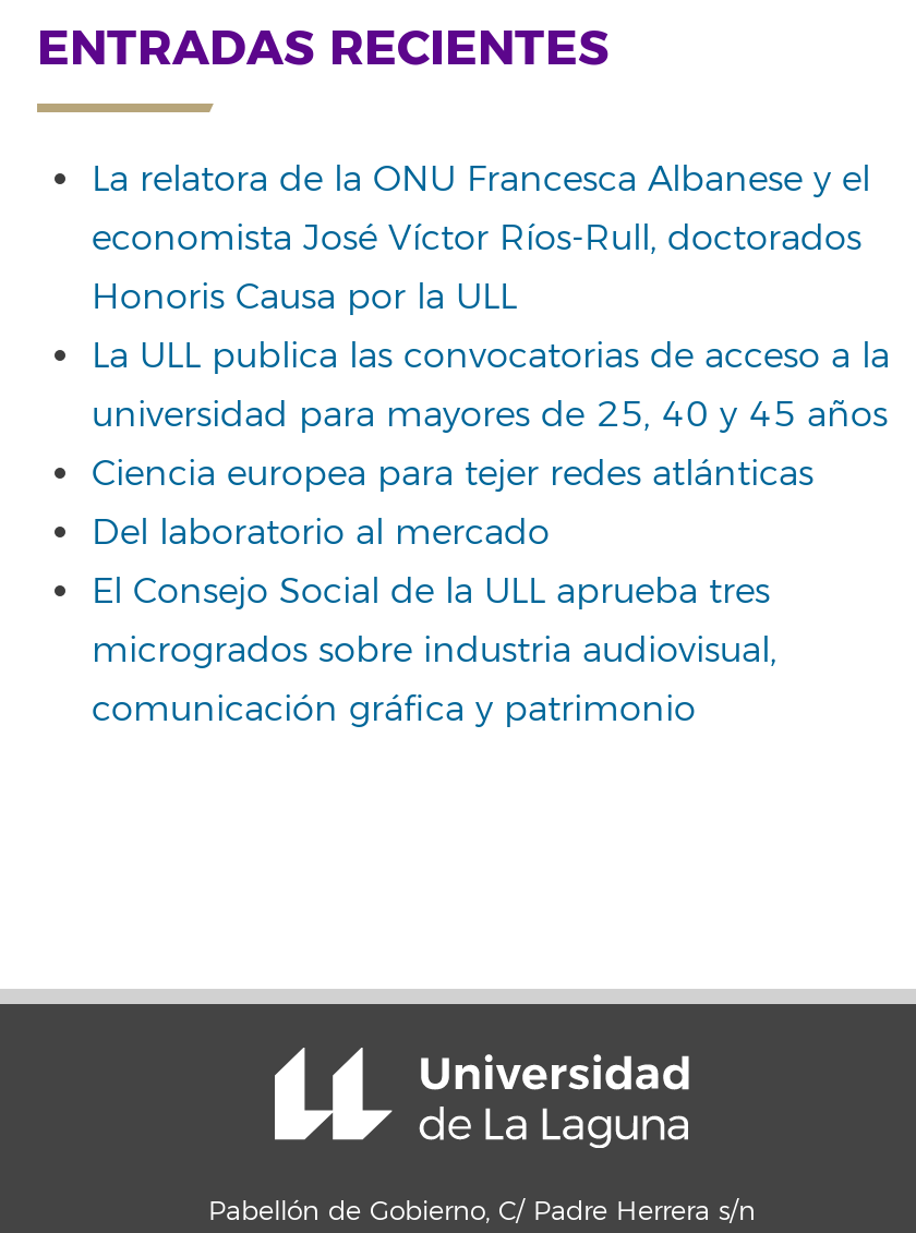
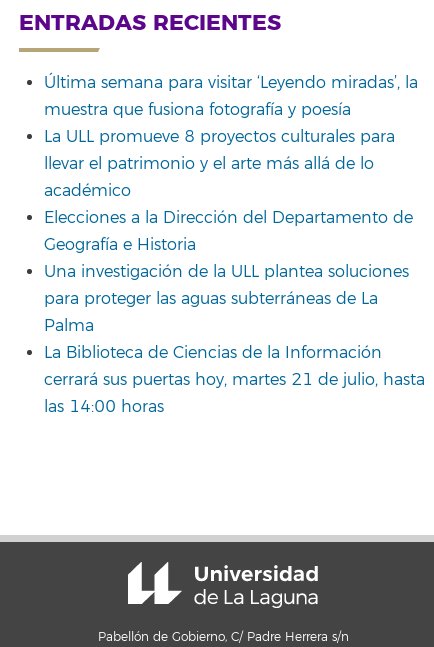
- La relatora de la ONU Francesca Albanese y el
- economista José Víctor Ríos-Rull, doctorados
- Honoris Causa por la ULL
- La ULL publica las convocatorias de acceso a la
- universidad para mayores de 25, 40 y 45 años
- Ciencia europea para tejer redes atlánticas
- Del laboratorio al mercado
- El Consejo Social de la ULL aprueba tres
- microgrados sobre industria audiovisual,
- comunicación gráfica y patrimonio
+ Última semana para visitar ‘Leyendo miradas’, la
+ muestra que fusiona fotografía y poesía
+ La ULL promueve 8 proyectos culturales para
+ llevar el patrimonio y el arte más allá de lo
+ académico
+ Elecciones a la Dirección del Departamento de
+ Geografía e Historia
+ Una investigación de la ULL plantea soluciones
+ para proteger las aguas subterráneas de La
+ Palma
+ La Biblioteca de Ciencias de la Información
+ cerrará sus puertas hoy, martes 21 de julio, hasta
+ las 14:00 horas
